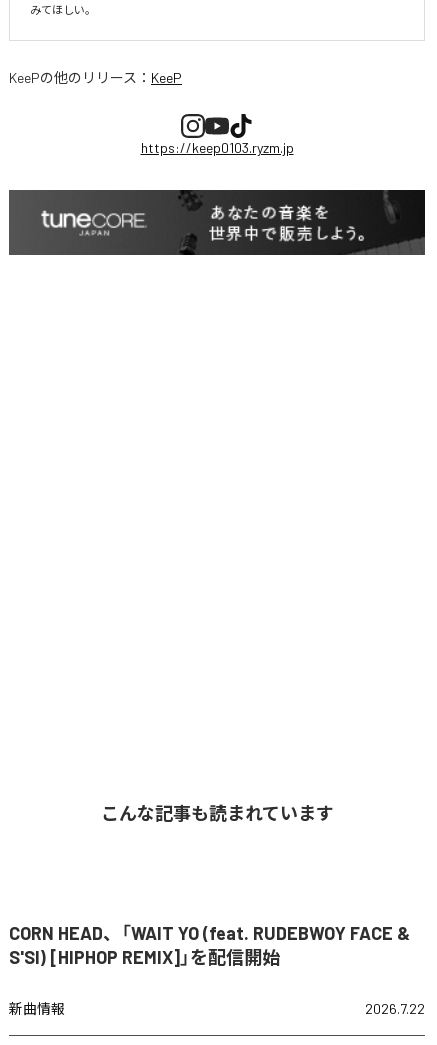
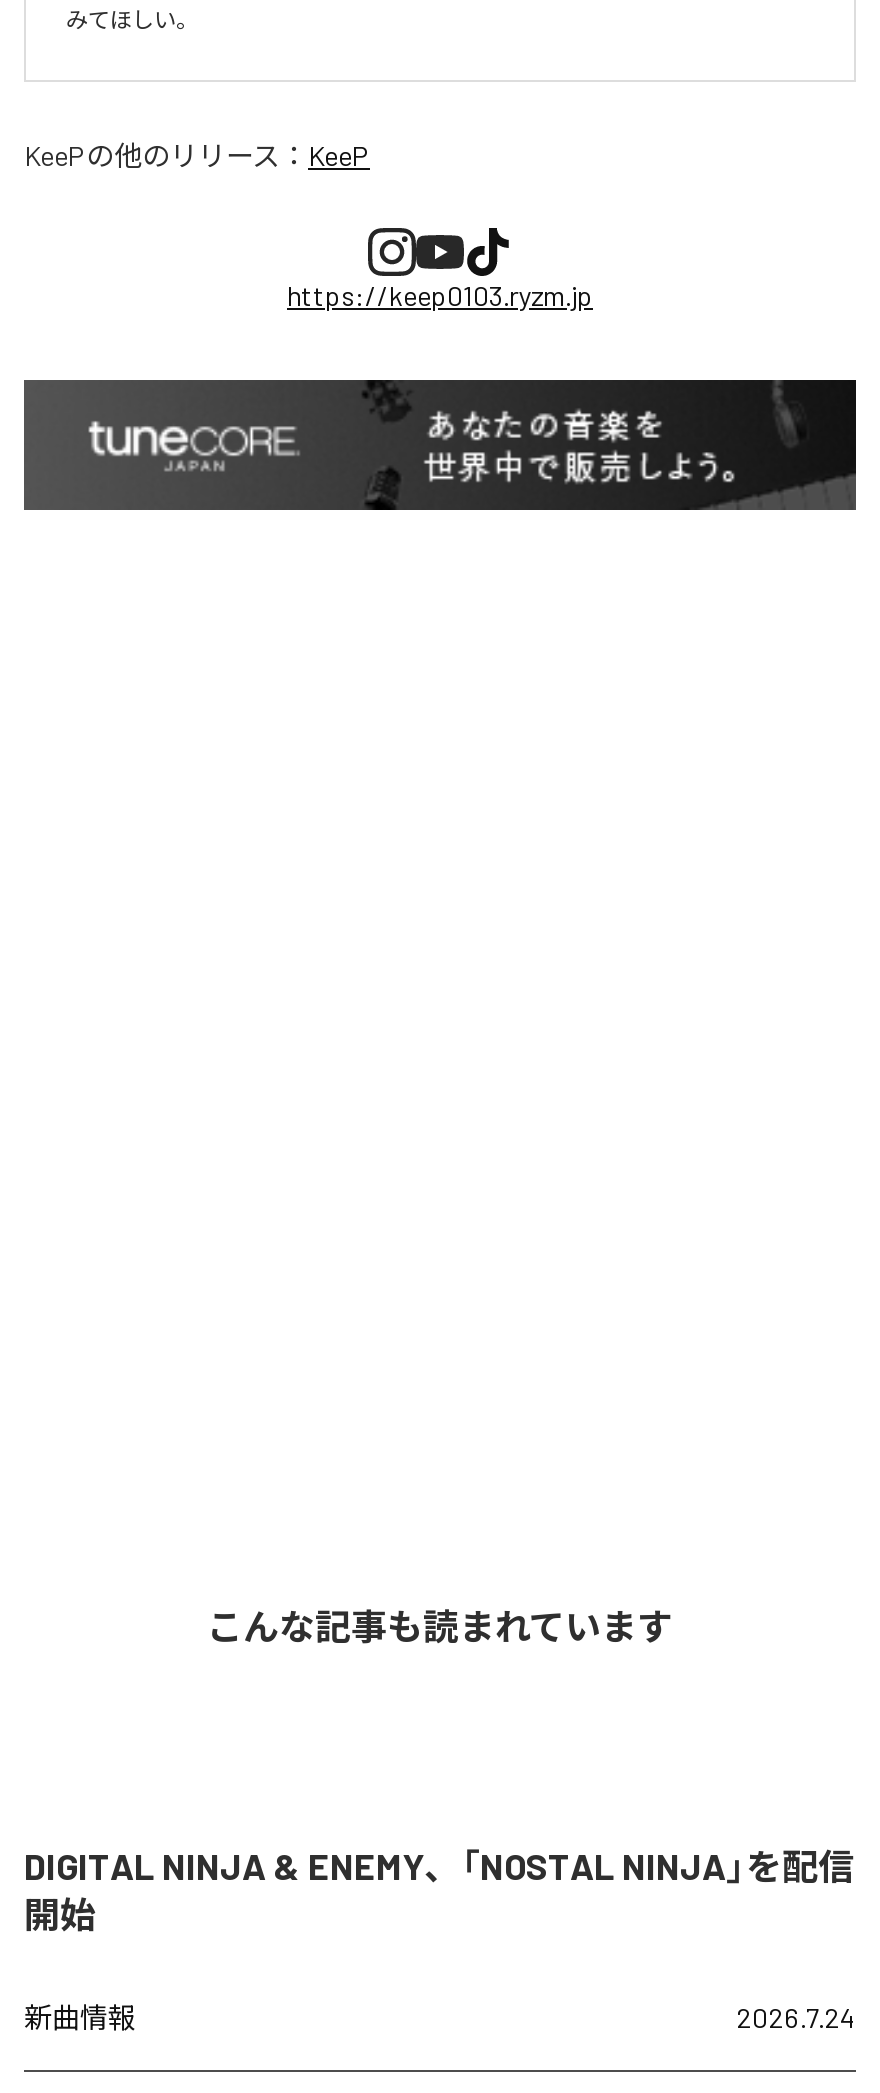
- CORN HEAD、「WAIT YO (feat. RUDEBWOY FACE &
- S'SI) [HIPHOP REMIX]」を配信開始
+ DIGITAL NINJA & ENEMY、「NOSTAL NINJA」を配信
+ 開始

- 2026.7.22
+ 2026.7.24
